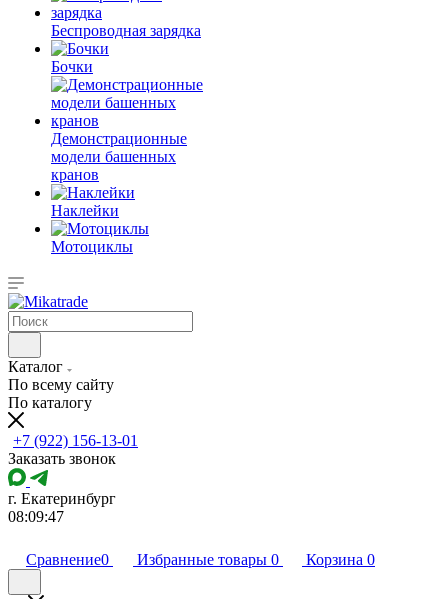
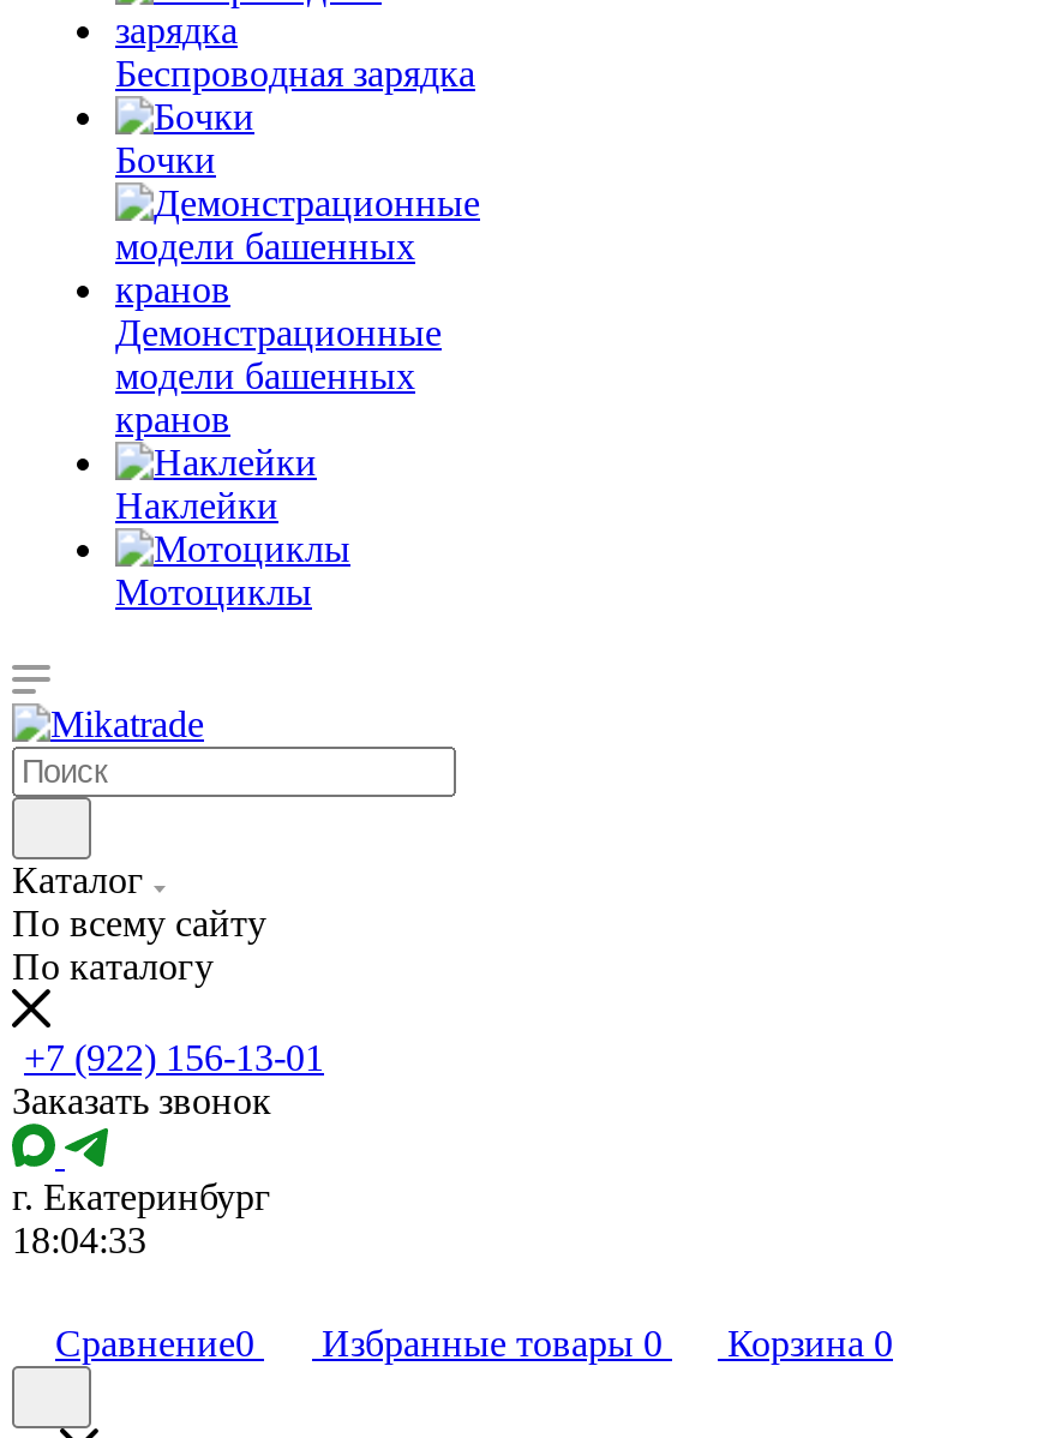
- 08:09:47
+ 18:04:33
